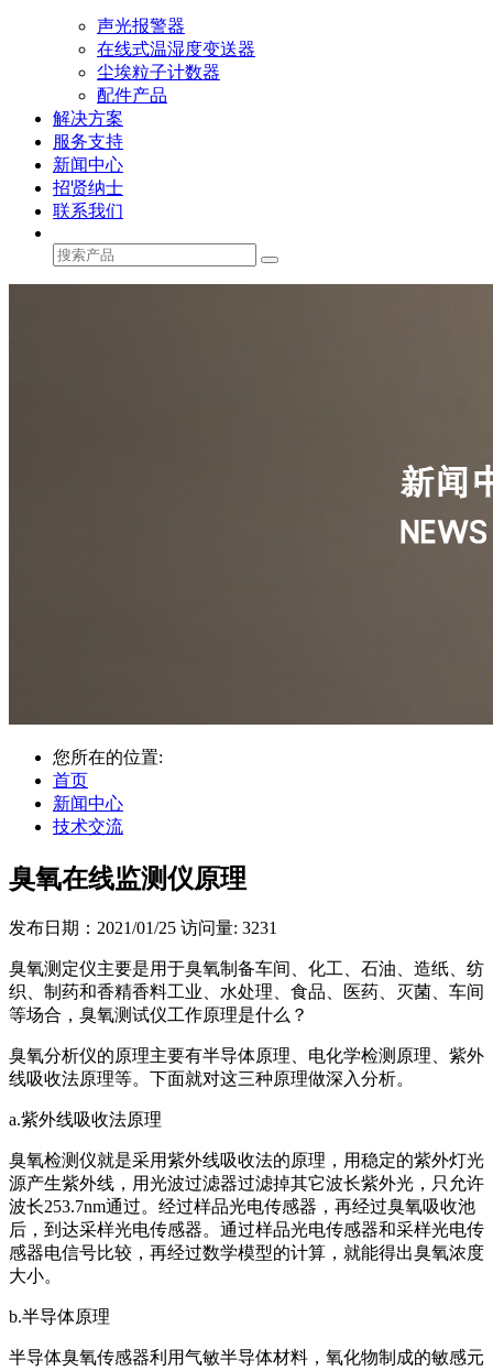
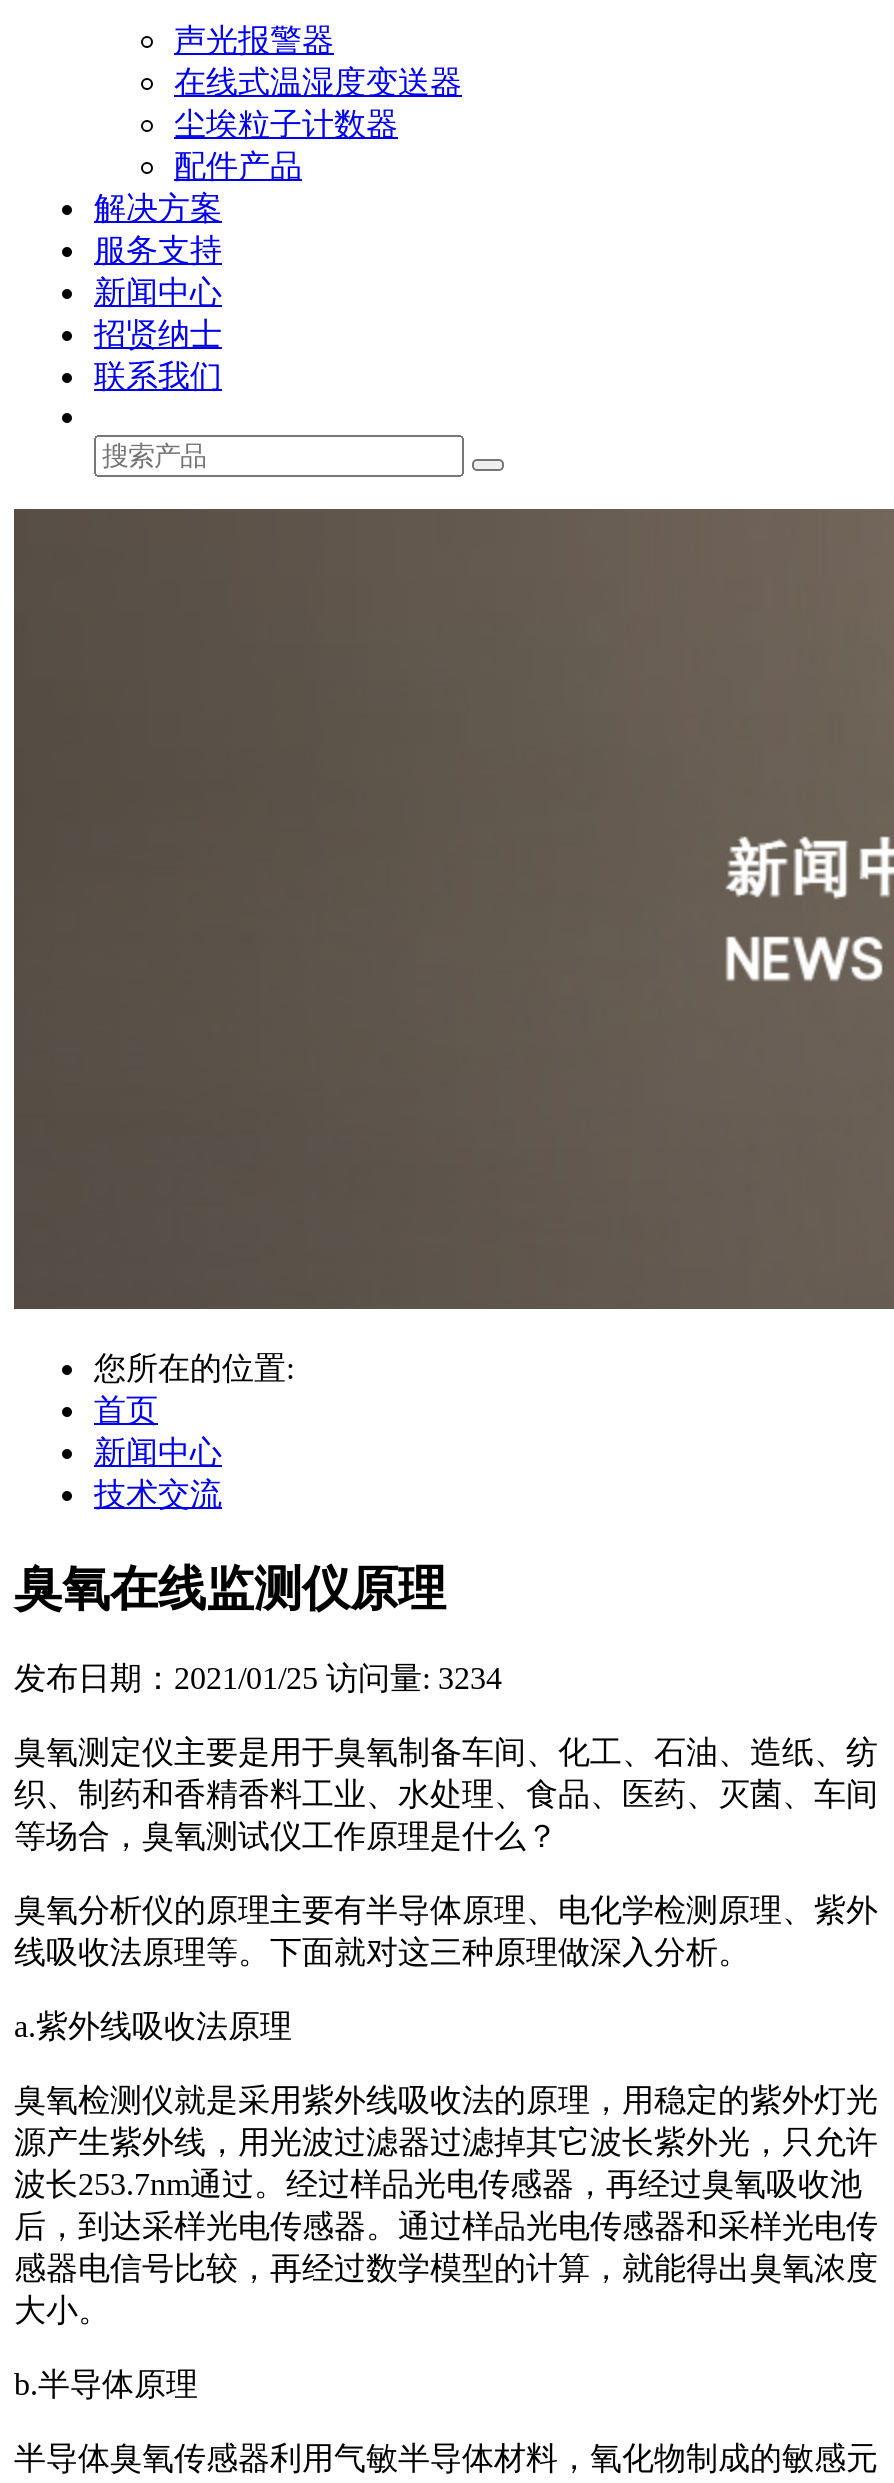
- 发布日期：2021/01/25 访问量: 3231
+ 发布日期：2021/01/25 访问量: 3234
